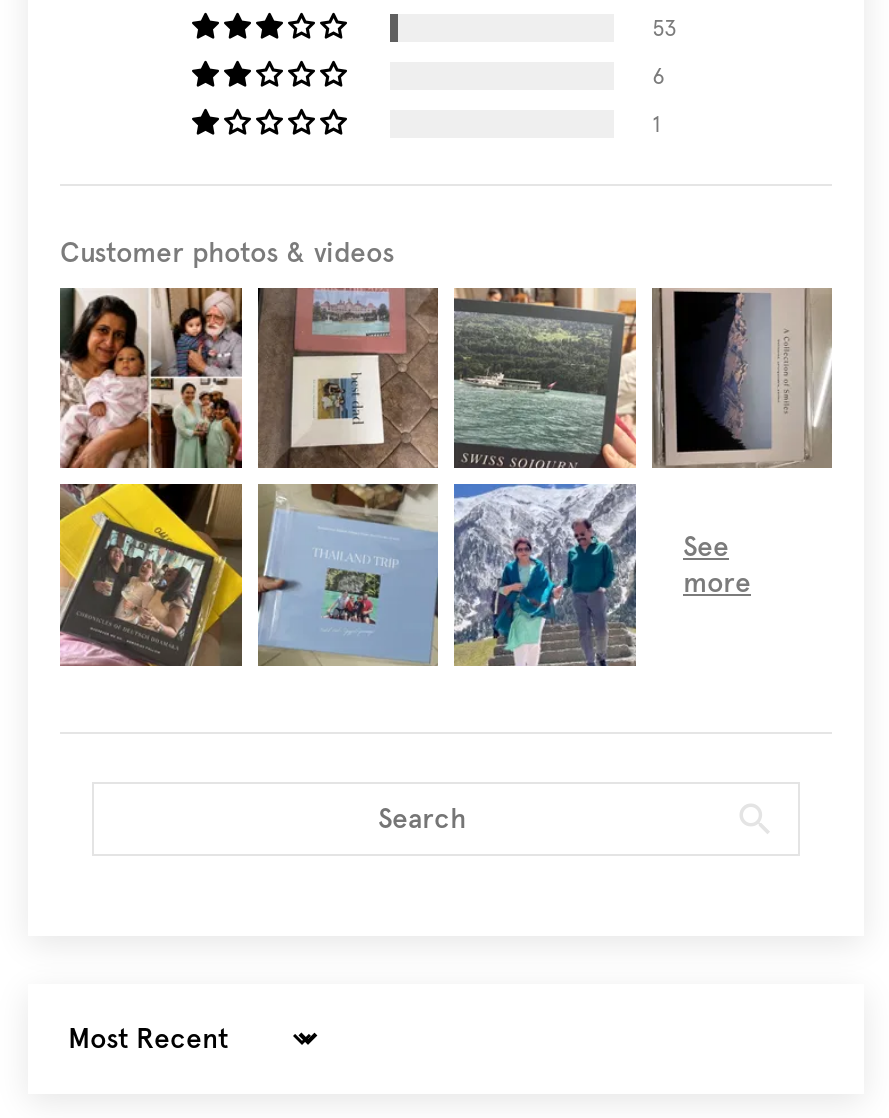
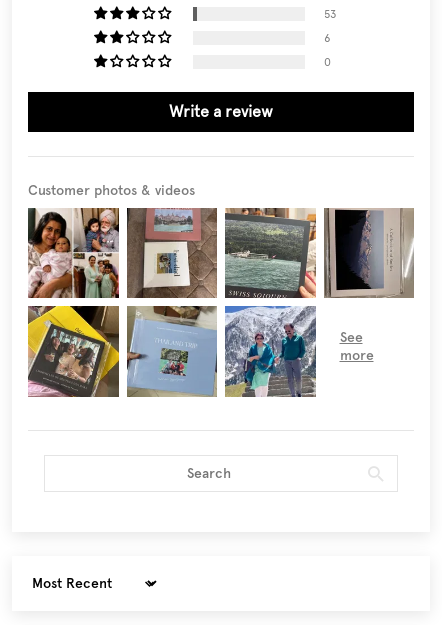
- 1
+ 0
+ Write a review
